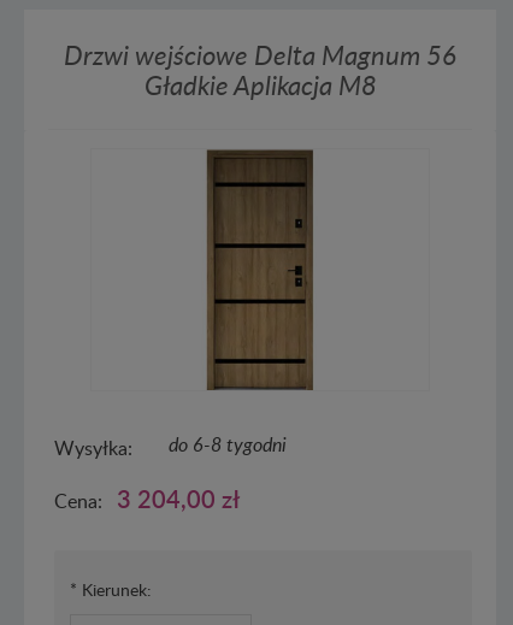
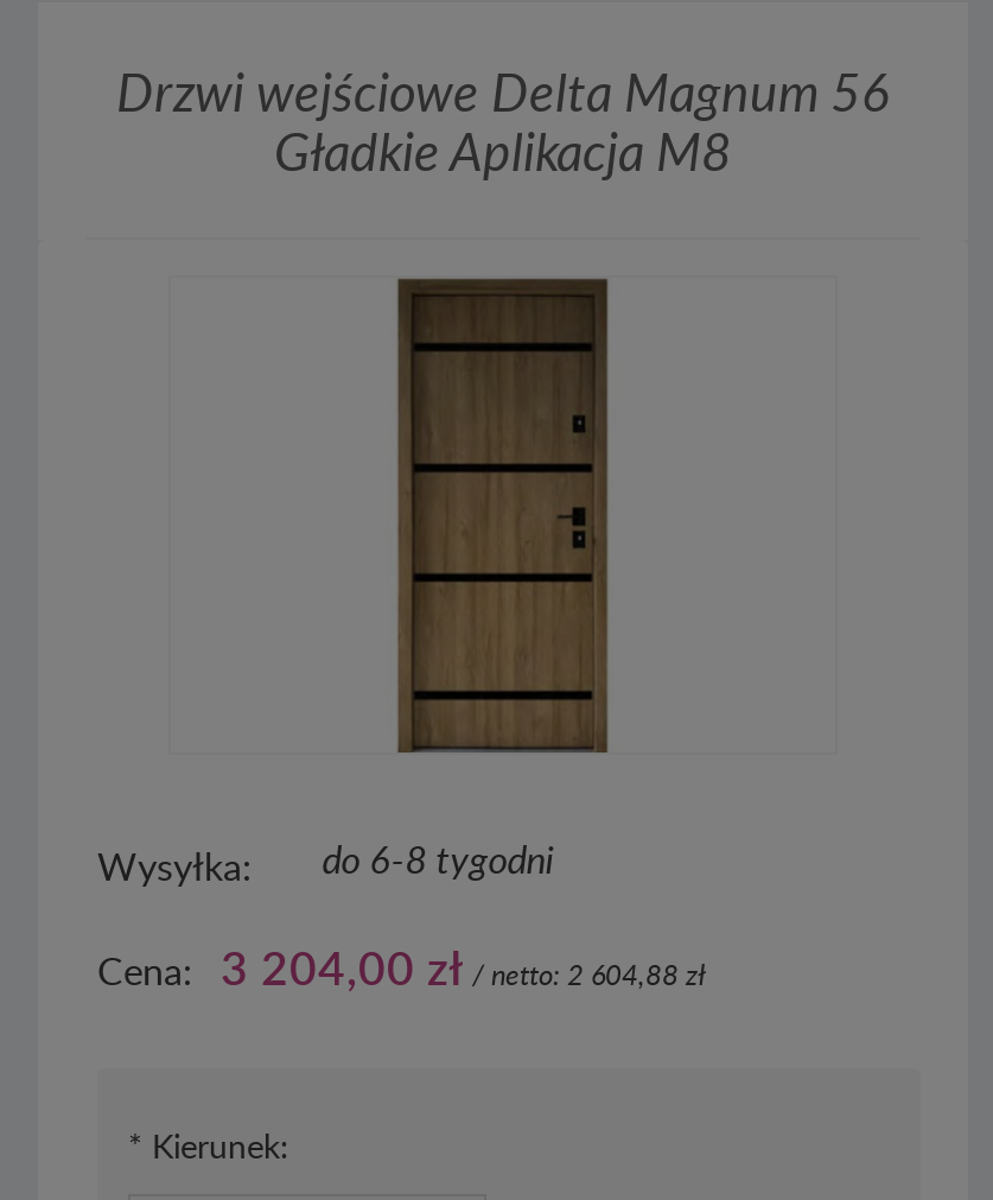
- Cena: 3 204,00 zł
+ Cena: 3 204,00 zł / netto: 2 604,88 zł
